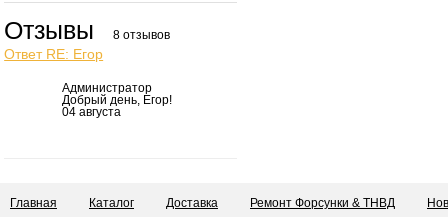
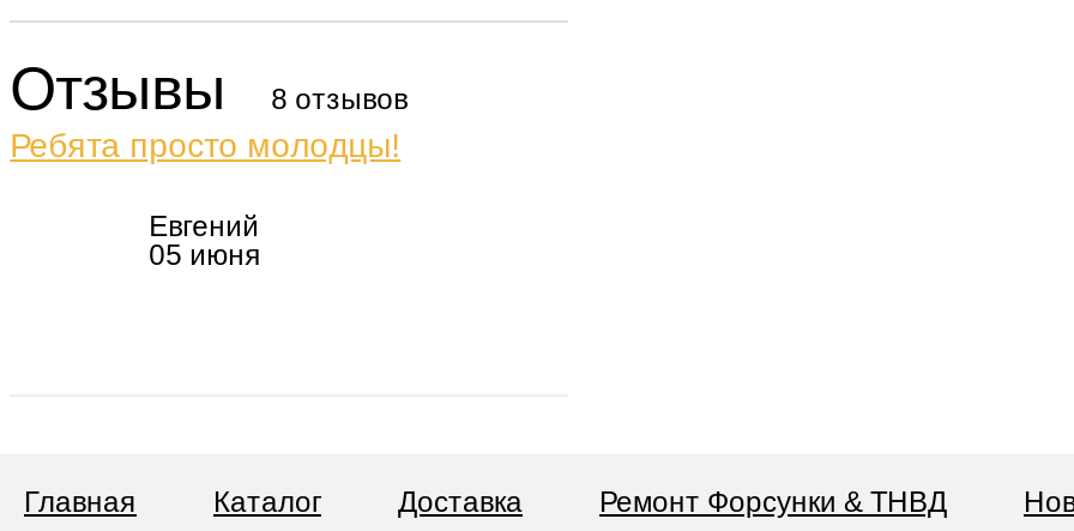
- Ответ RE: Егор
+ Ребята просто молодцы!

- Администратор
- Добрый день, Егор!
- 04 августа
+ Евгений
+ 05 июня
